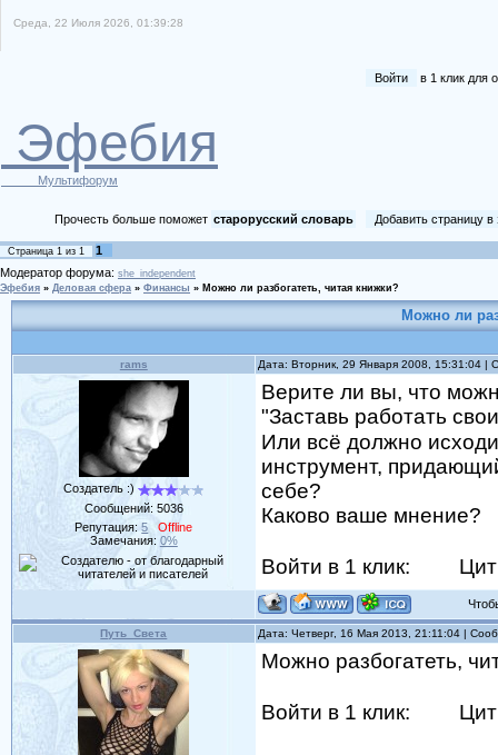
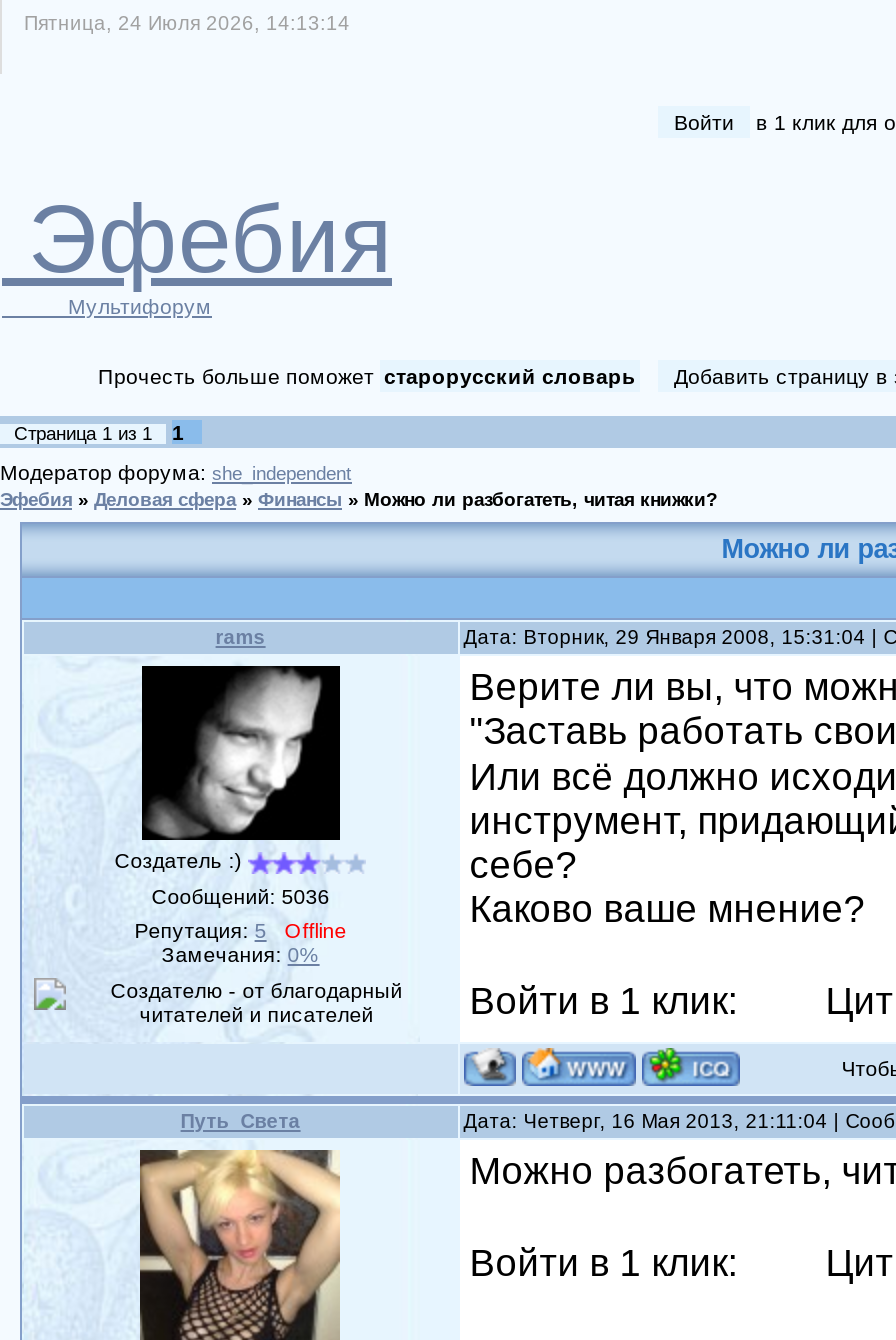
- Среда, 22 Июля 2026, 01:39:28
+ Пятница, 24 Июля 2026, 14:13:14
